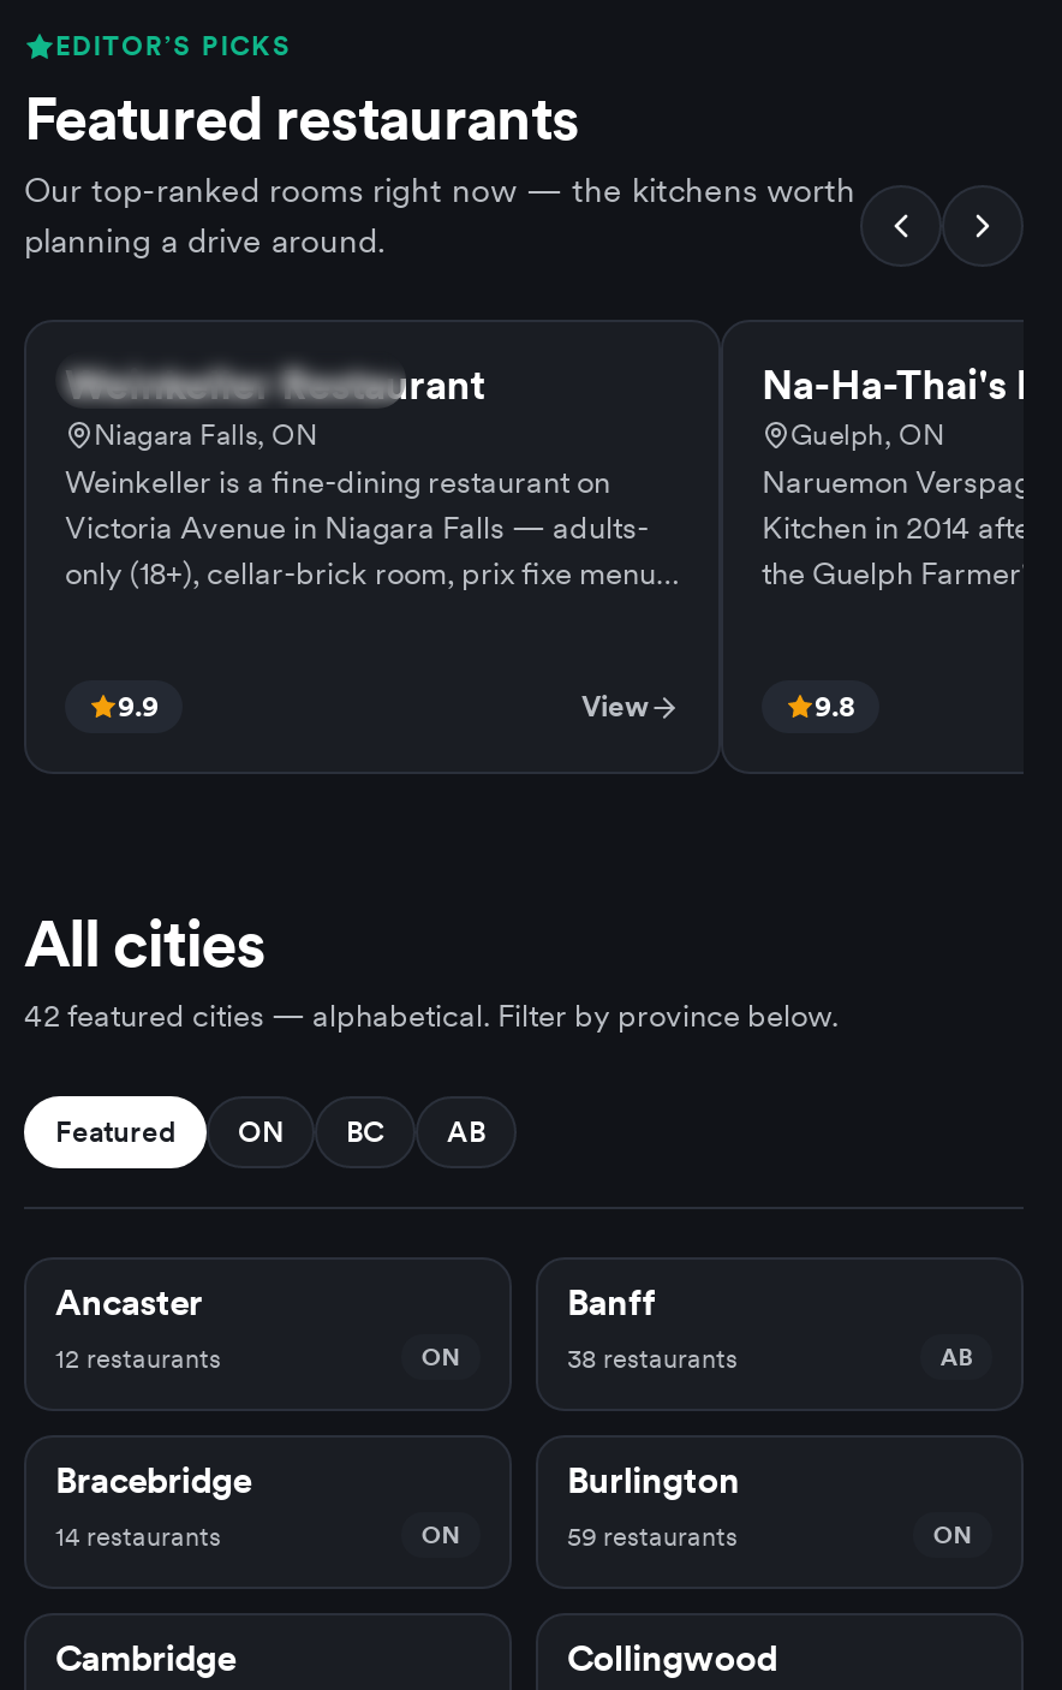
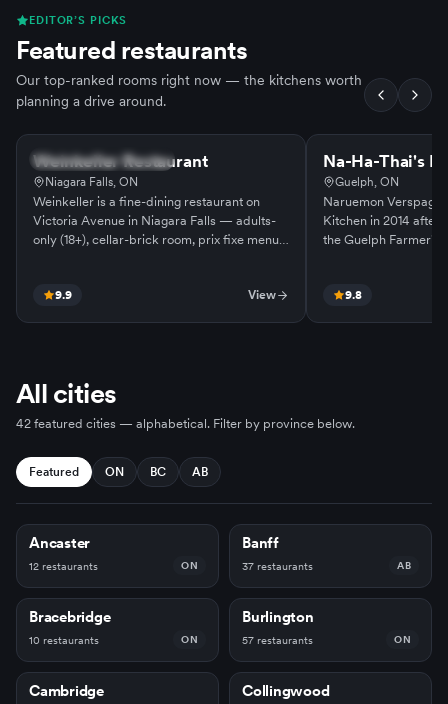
- 38 restaurants
+ 37 restaurants

- 14 restaurants
+ 10 restaurants

- 59 restaurants
+ 57 restaurants
